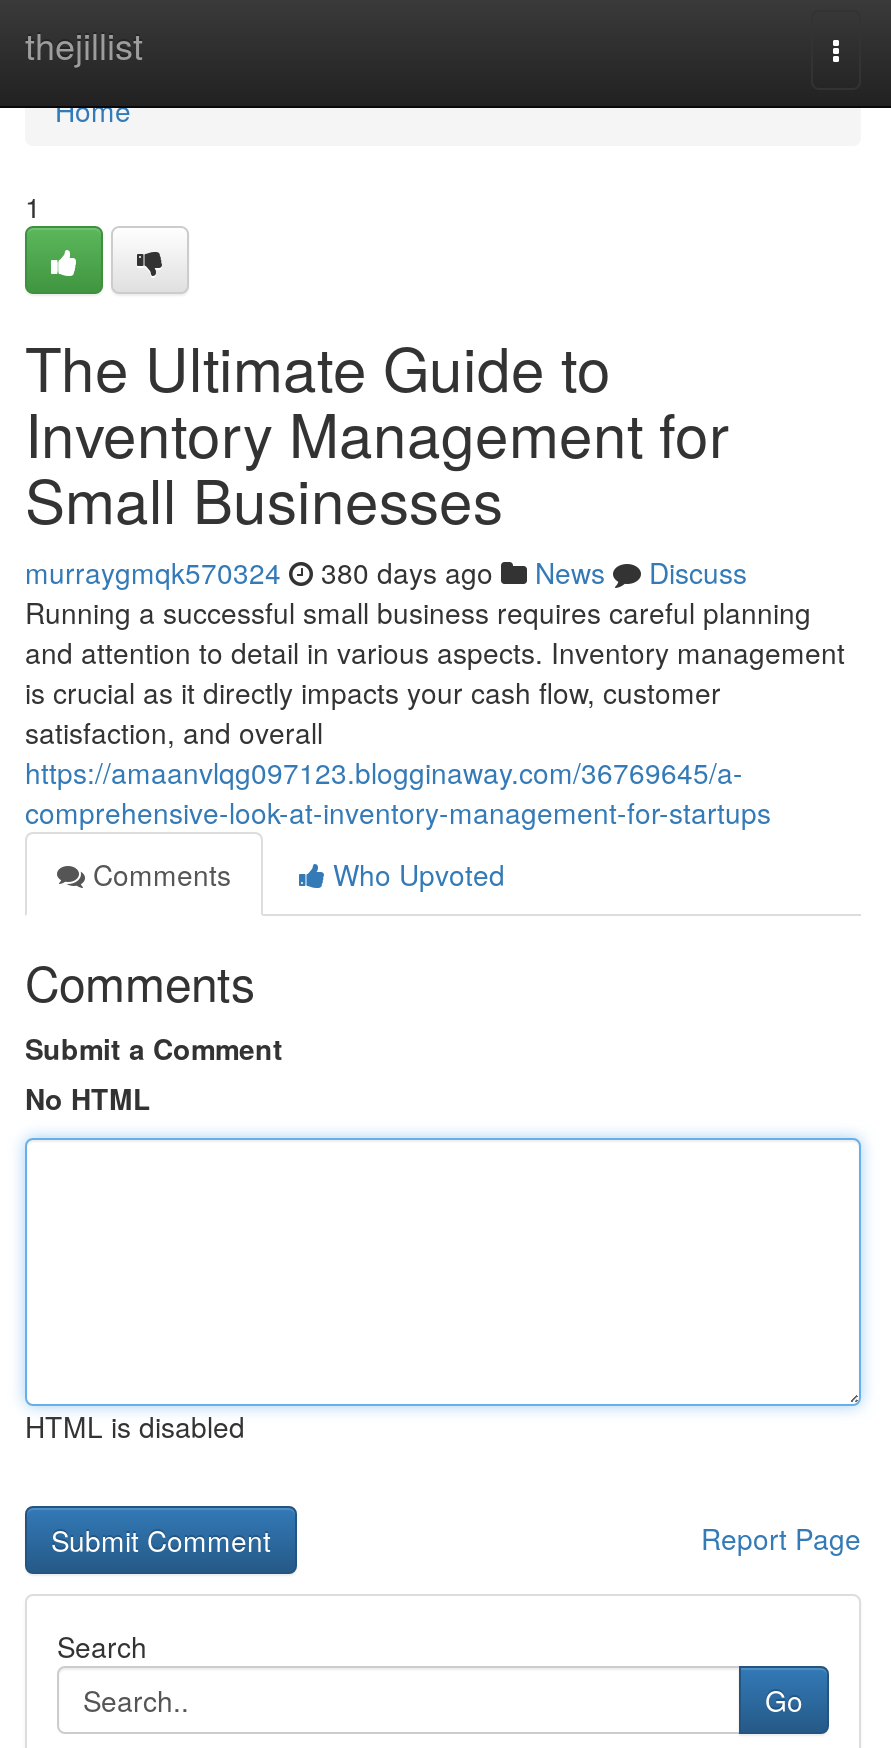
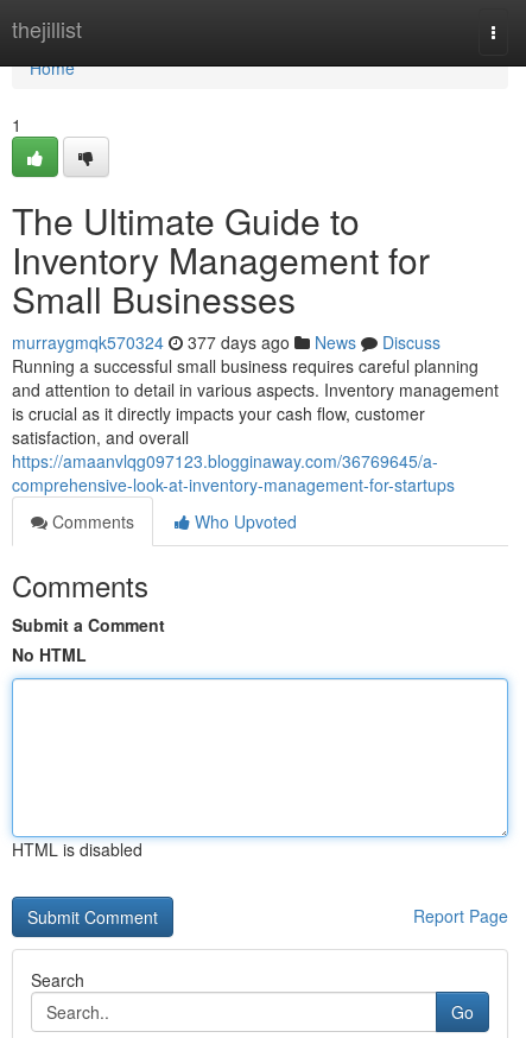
- murraygmqk570324 380 days ago News Discuss
+ murraygmqk570324 377 days ago News Discuss
